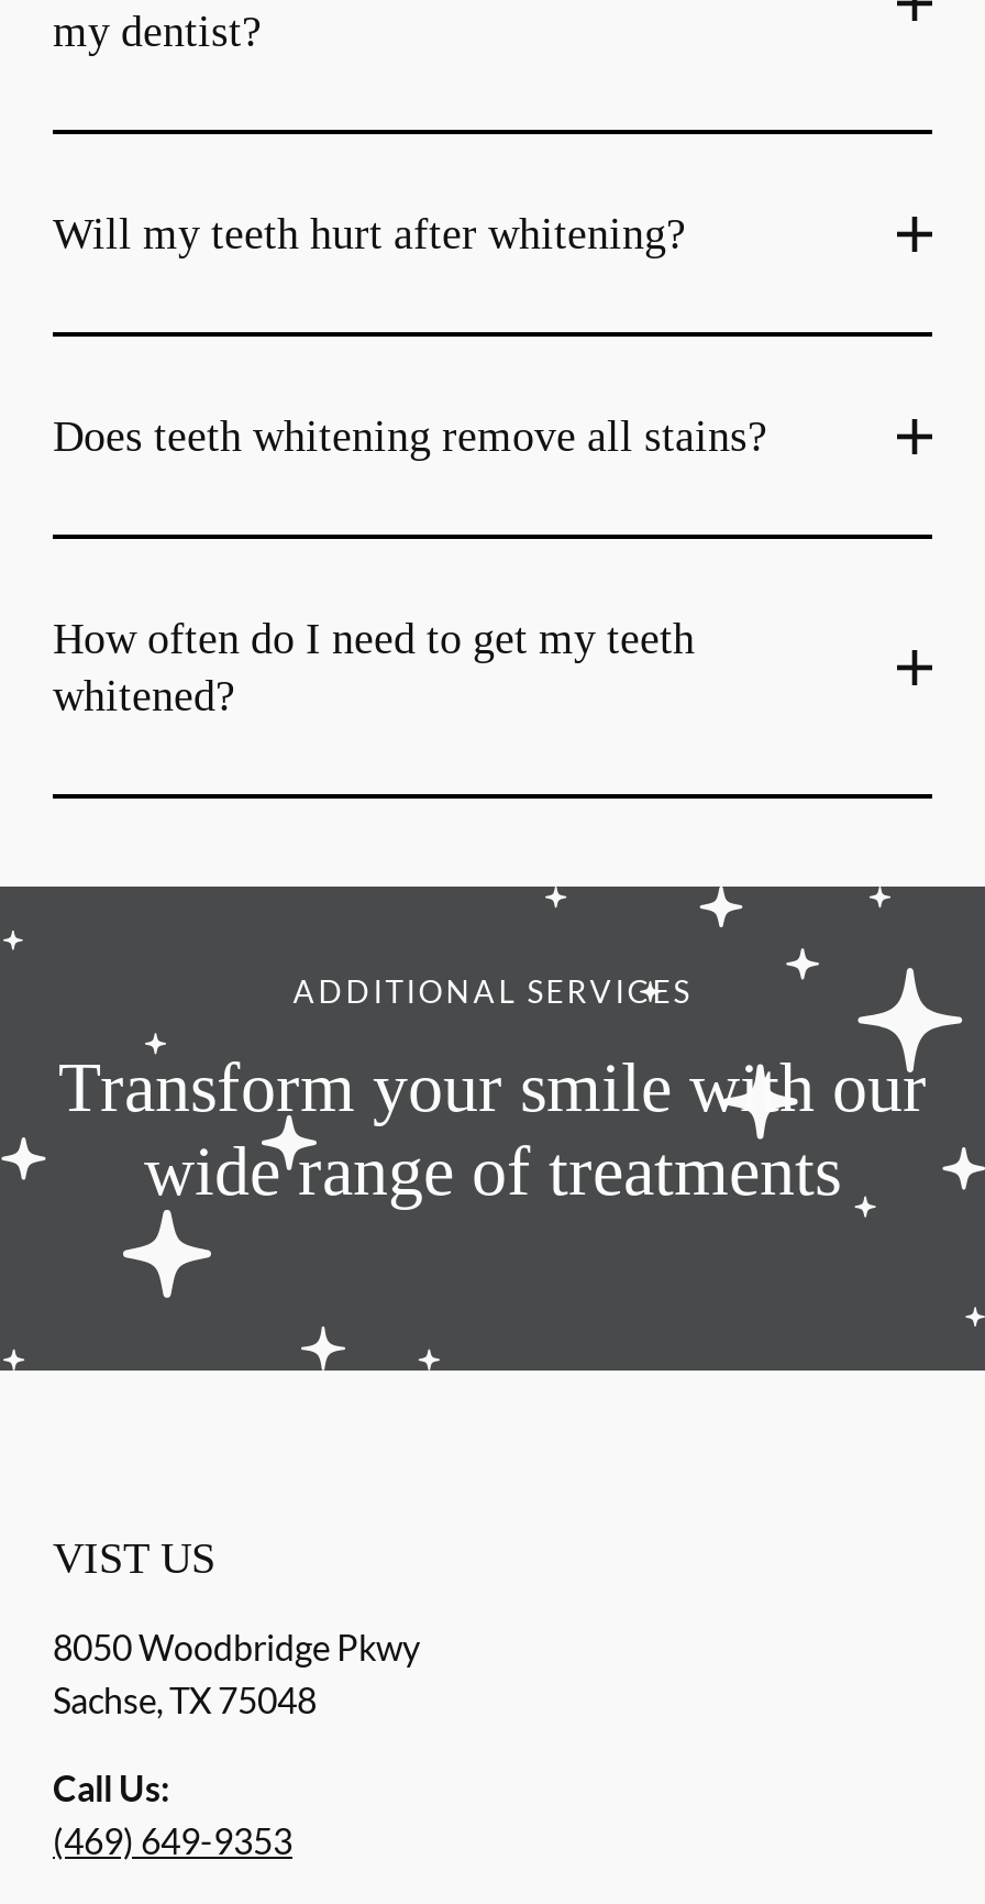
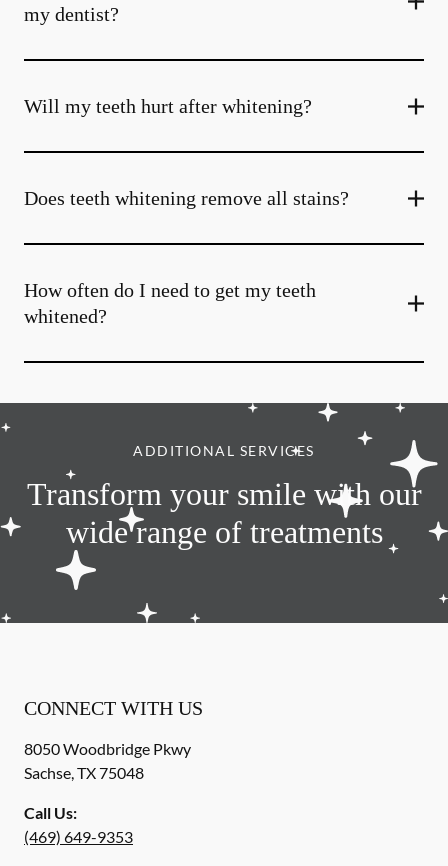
- VIST US
+ CONNECT WITH US
